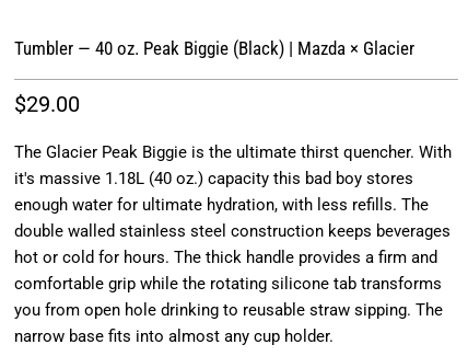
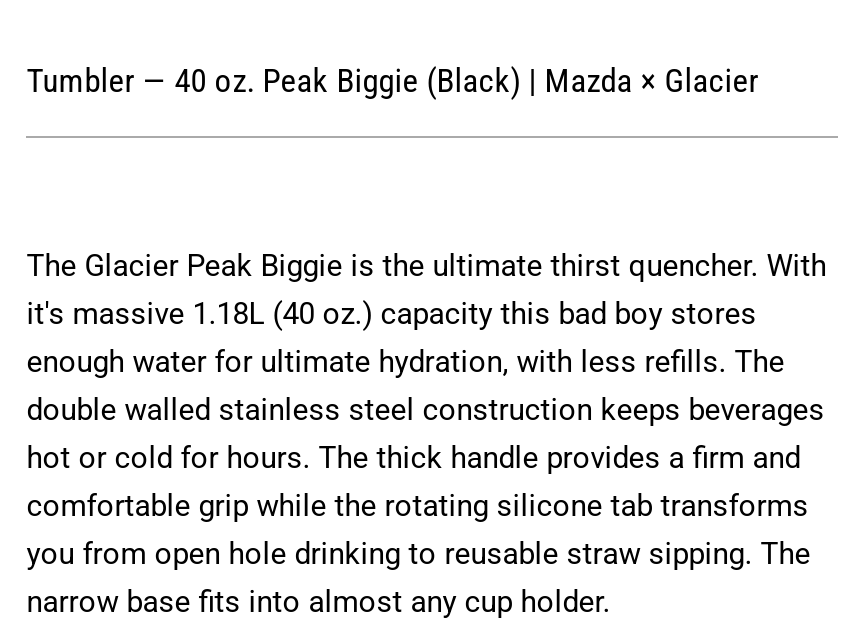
- $29.00
